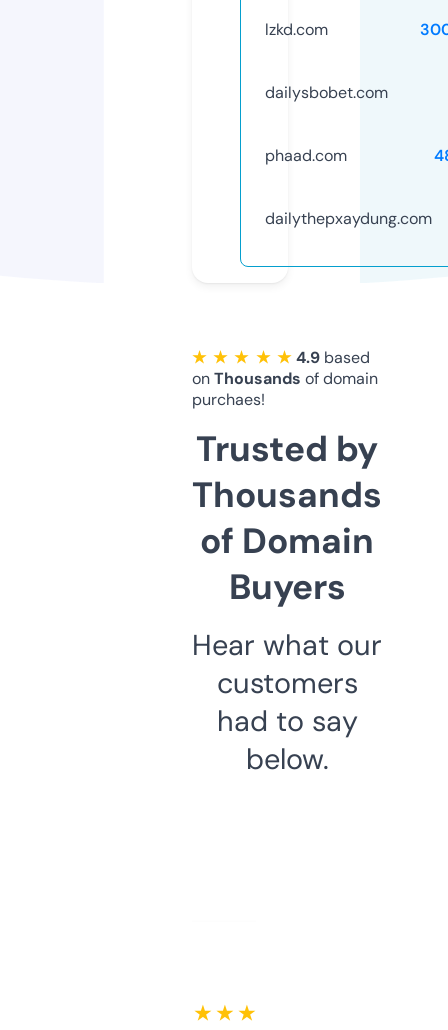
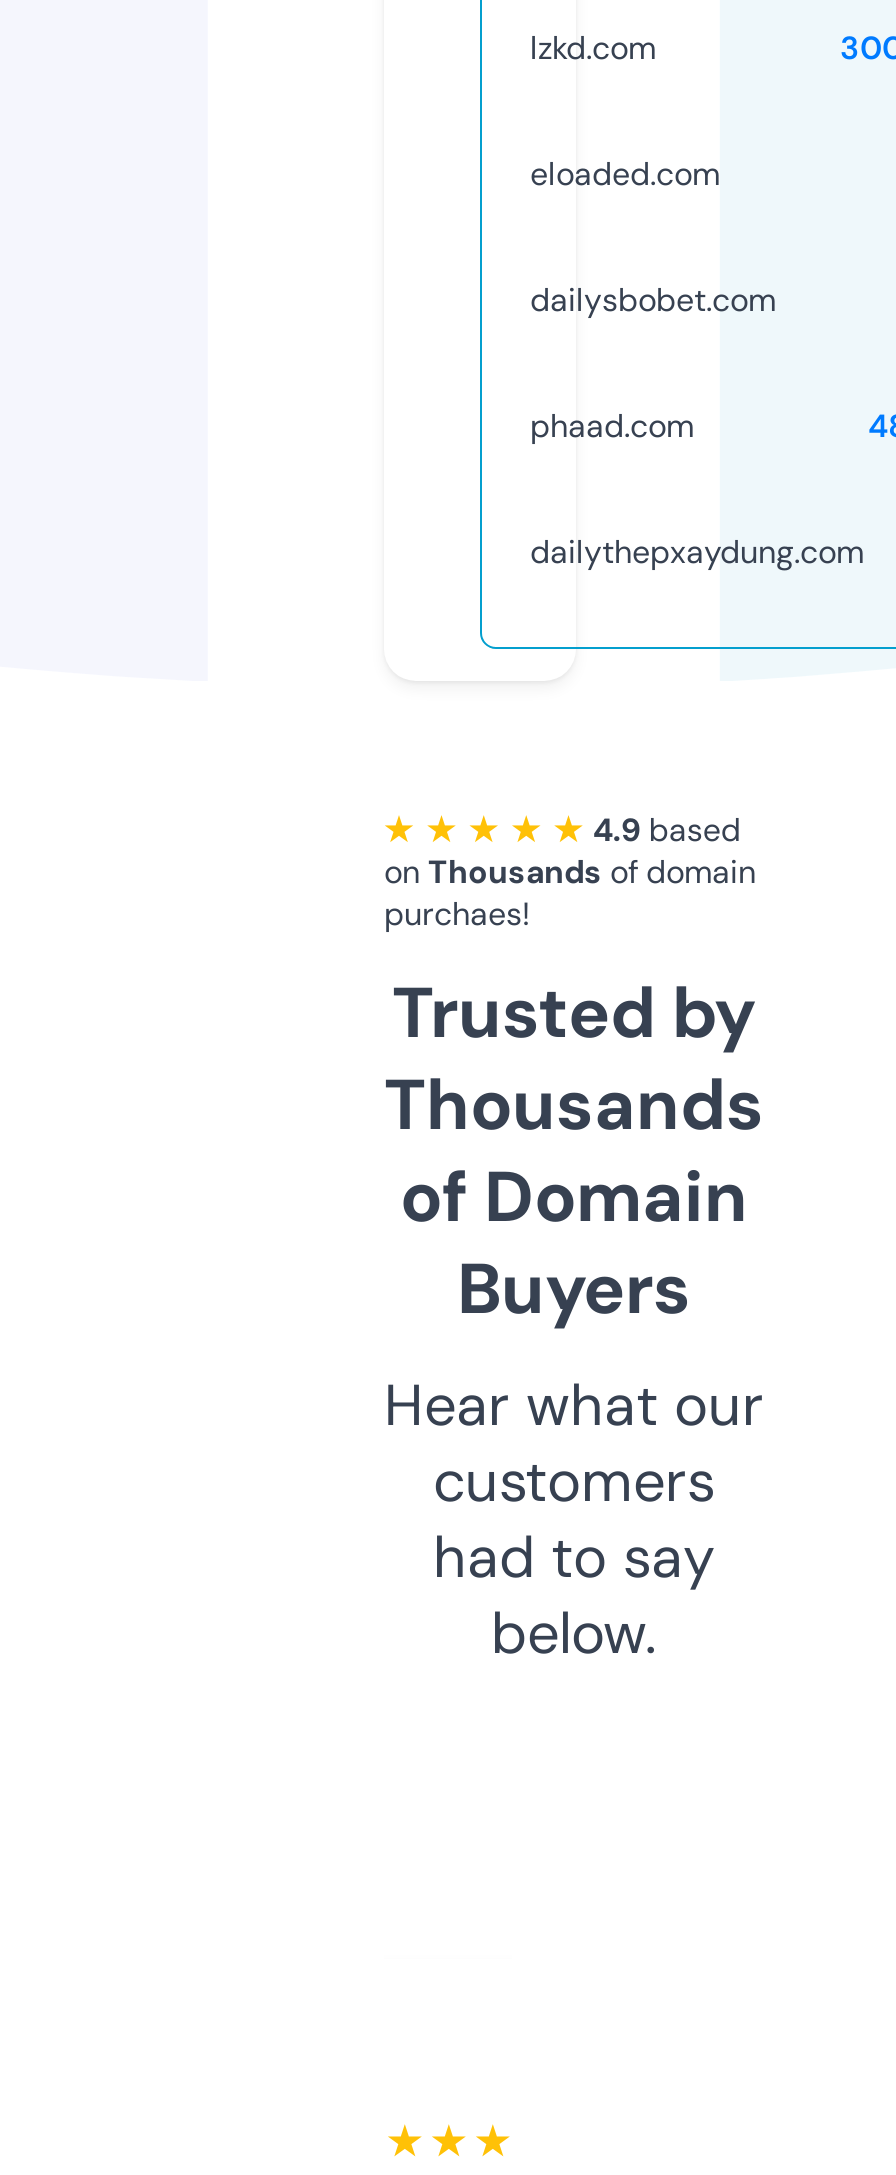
+ eloaded.com
